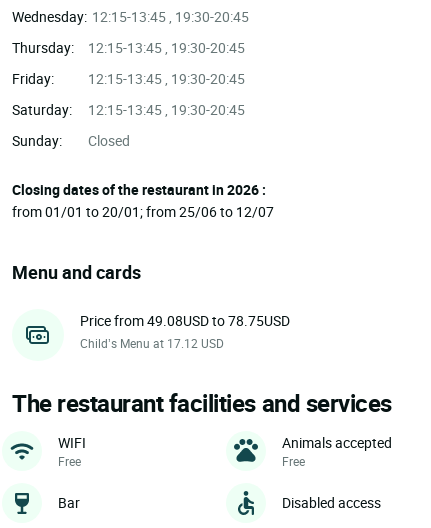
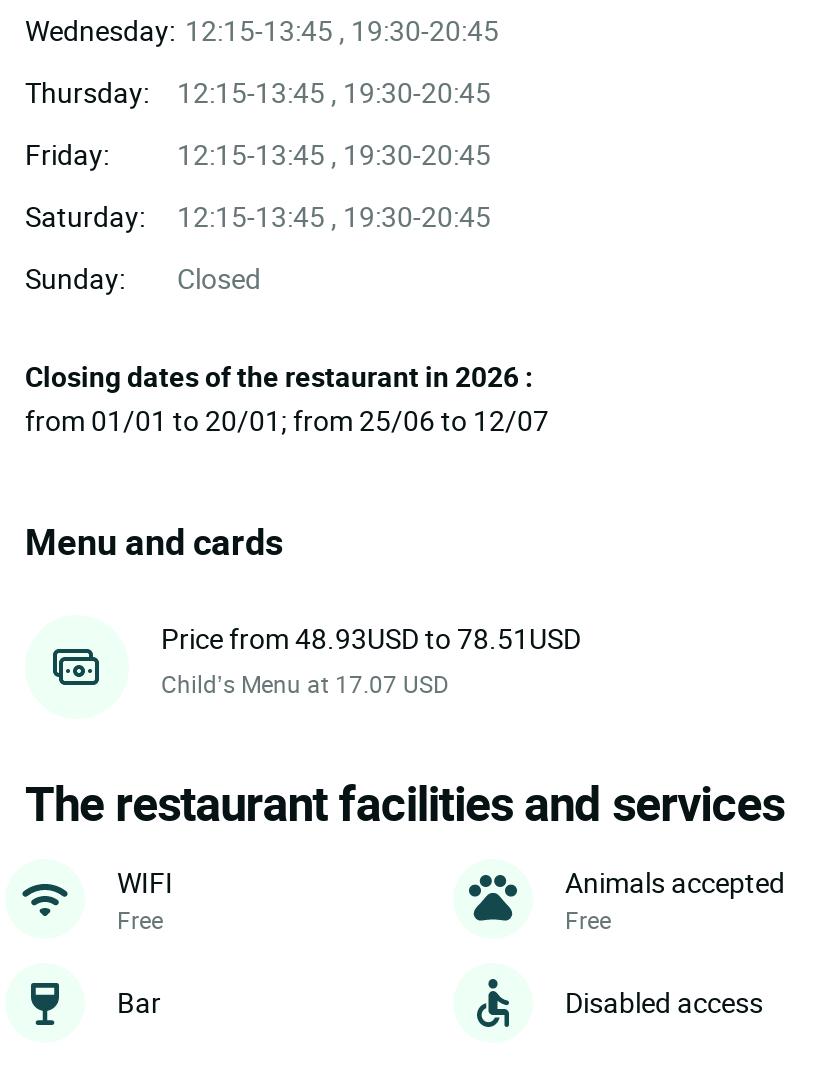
- Price from 49.08USD to 78.75USD
+ Price from 48.93USD to 78.51USD

- Child’s Menu at 17.12 USD
+ Child’s Menu at 17.07 USD
